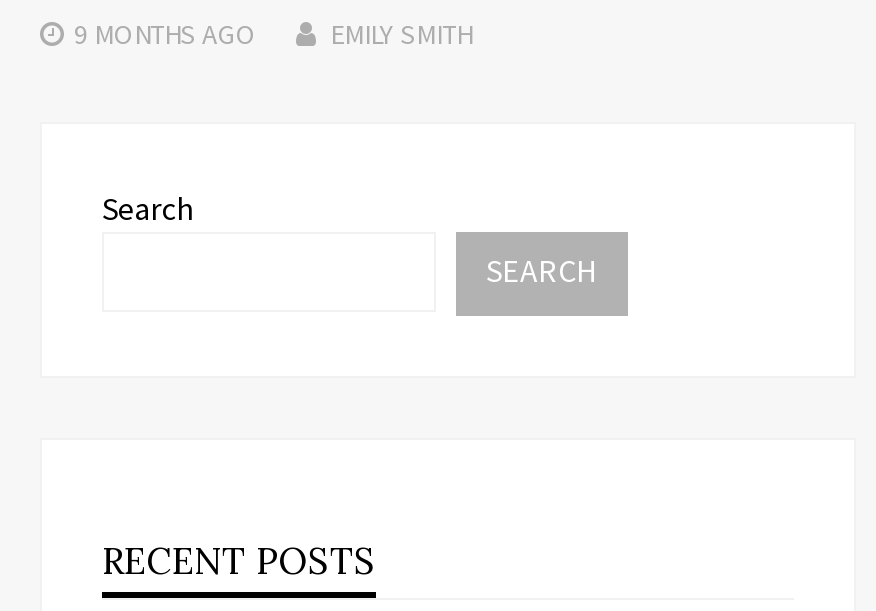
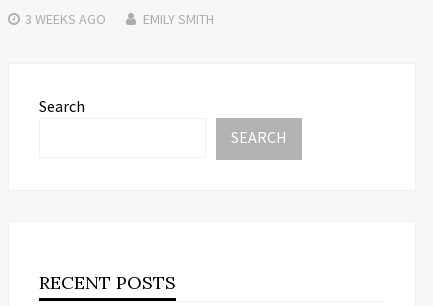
- 9 MONTHS AGO
+ 3 WEEKS AGO
